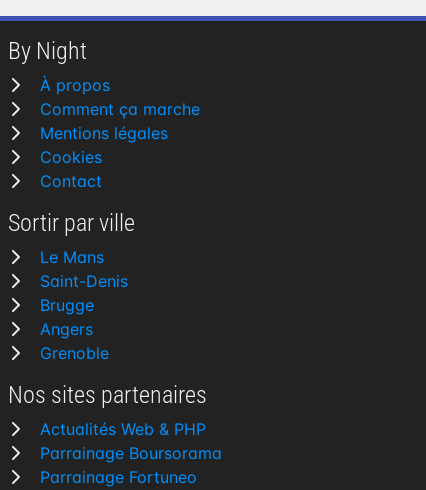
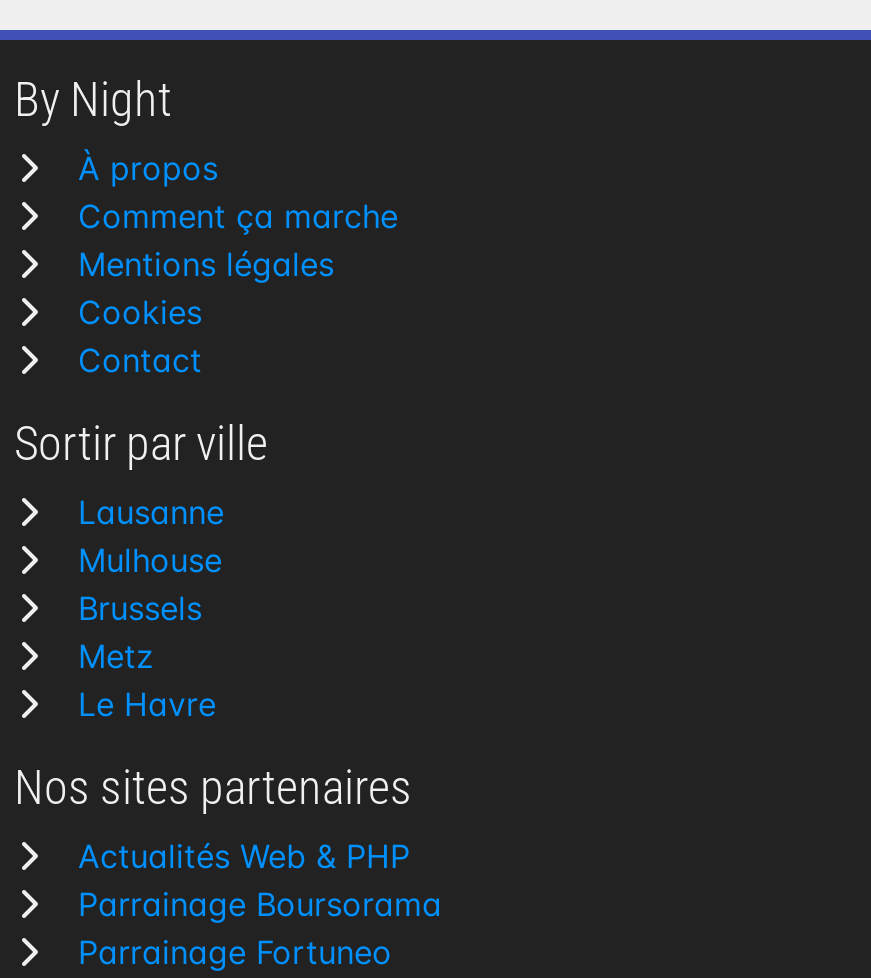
- Le Mans
- Saint-Denis
- Brugge
- Angers
- Grenoble
+ Lausanne
+ Mulhouse
+ Brussels
+ Metz
+ Le Havre
